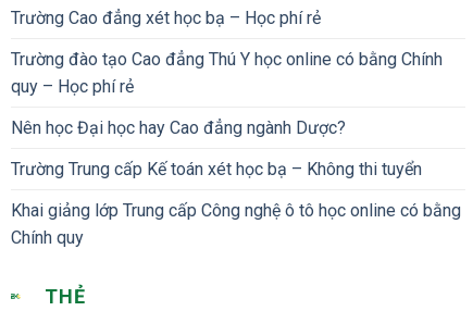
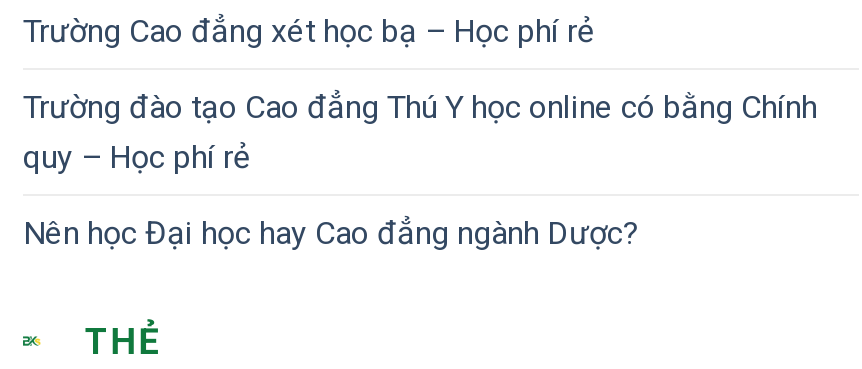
- Trường Trung cấp Kế toán xét học bạ – Không thi tuyển
- Khai giảng lớp Trung cấp Công nghệ ô tô học online có bằng
- Chính quy
